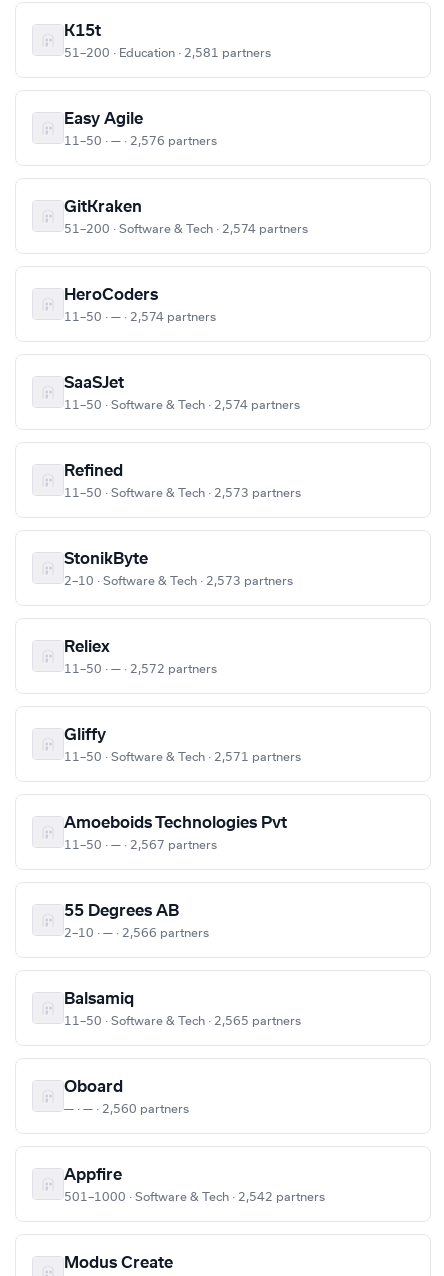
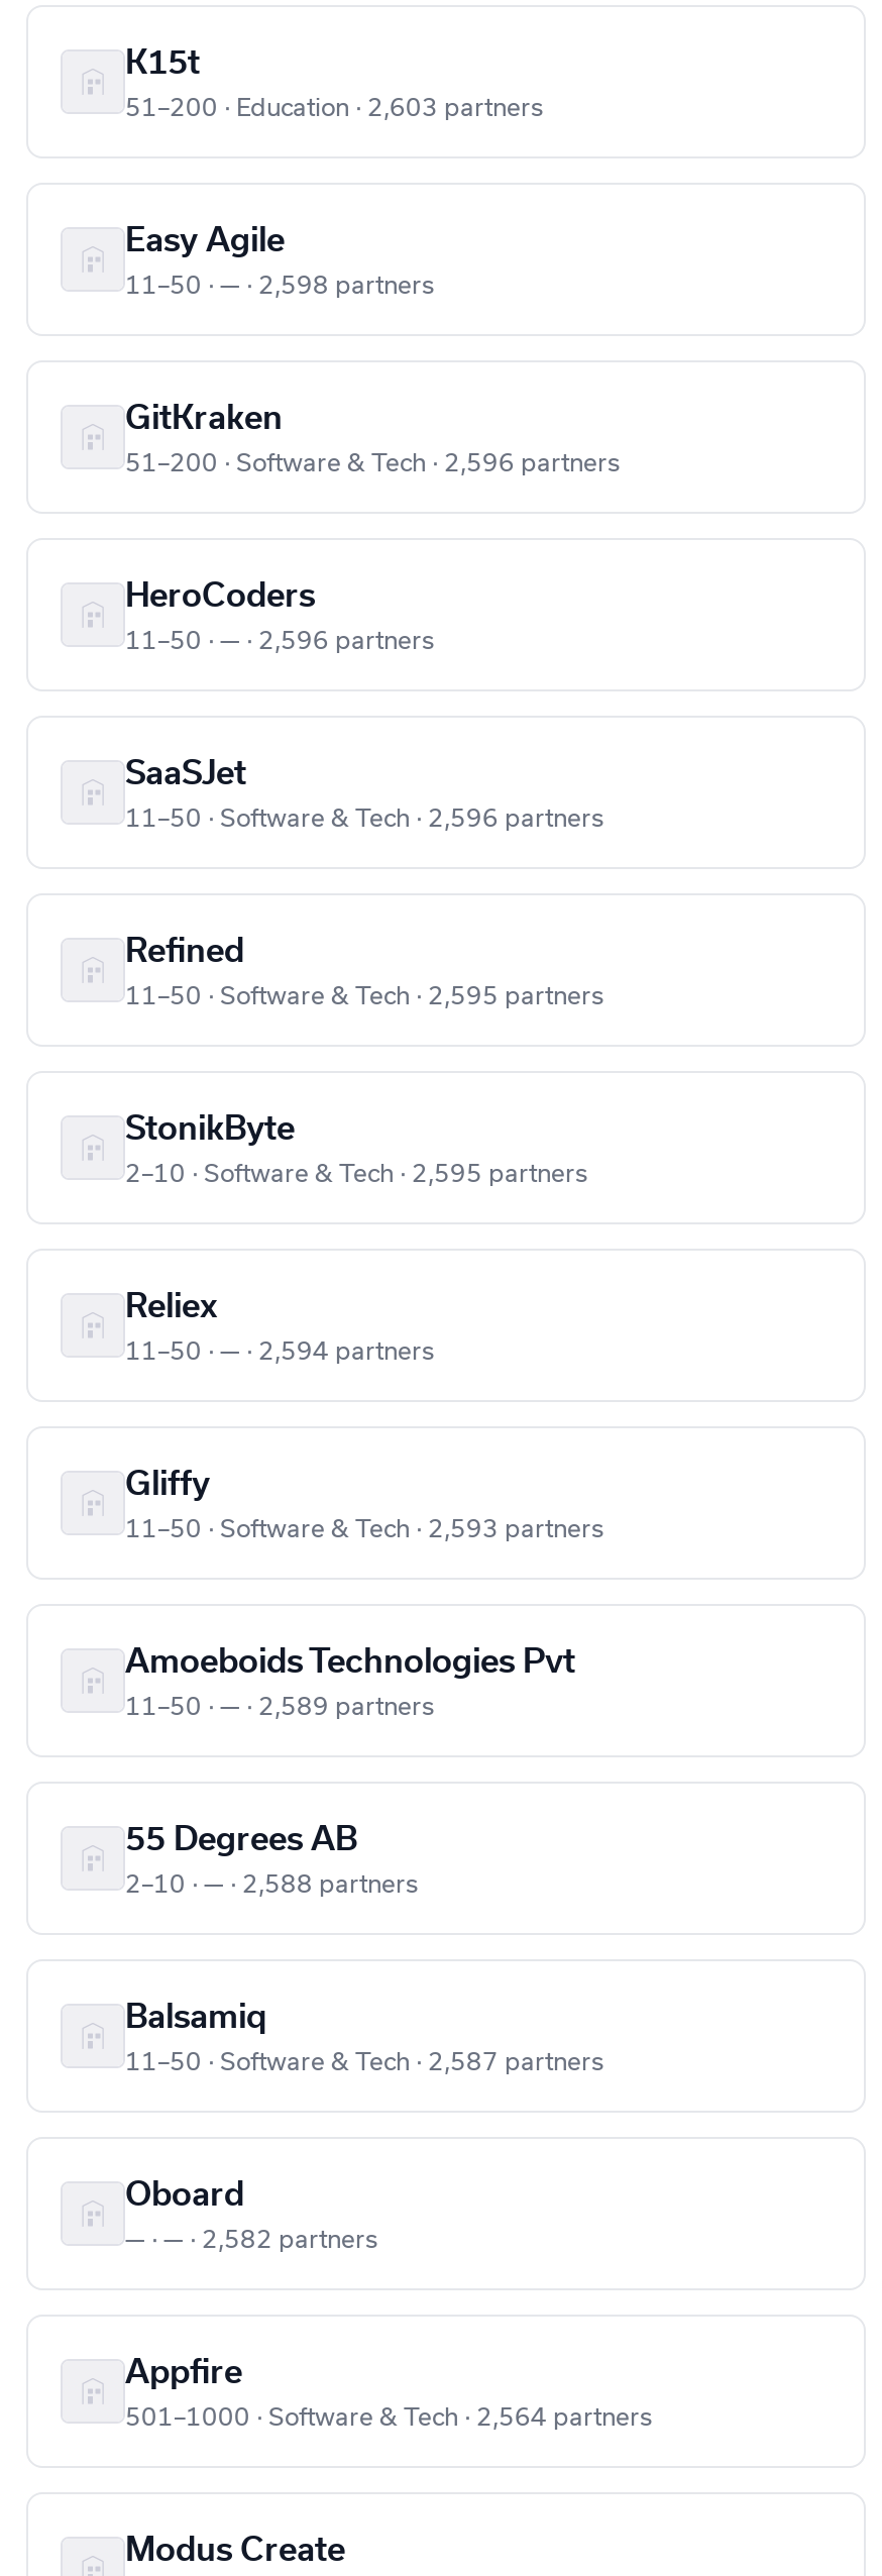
- 51–200 · Education · 2,581 partners
+ 51–200 · Education · 2,603 partners

- 11–50 · — · 2,576 partners
+ 11–50 · — · 2,598 partners

- 51–200 · Software & Tech · 2,574 partners
+ 51–200 · Software & Tech · 2,596 partners

- 11–50 · — · 2,574 partners
+ 11–50 · — · 2,596 partners

- 11–50 · Software & Tech · 2,574 partners
+ 11–50 · Software & Tech · 2,596 partners

- 11–50 · Software & Tech · 2,573 partners
+ 11–50 · Software & Tech · 2,595 partners

- 2–10 · Software & Tech · 2,573 partners
+ 2–10 · Software & Tech · 2,595 partners

- 11–50 · — · 2,572 partners
+ 11–50 · — · 2,594 partners

- 11–50 · Software & Tech · 2,571 partners
+ 11–50 · Software & Tech · 2,593 partners

- 11–50 · — · 2,567 partners
+ 11–50 · — · 2,589 partners

- 2–10 · — · 2,566 partners
+ 2–10 · — · 2,588 partners

- 11–50 · Software & Tech · 2,565 partners
+ 11–50 · Software & Tech · 2,587 partners

- — · — · 2,560 partners
+ — · — · 2,582 partners

- 501–1000 · Software & Tech · 2,542 partners
+ 501–1000 · Software & Tech · 2,564 partners
